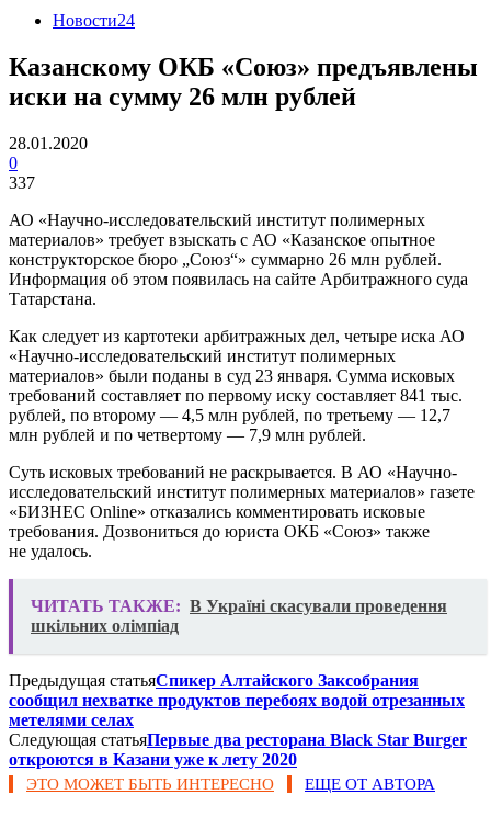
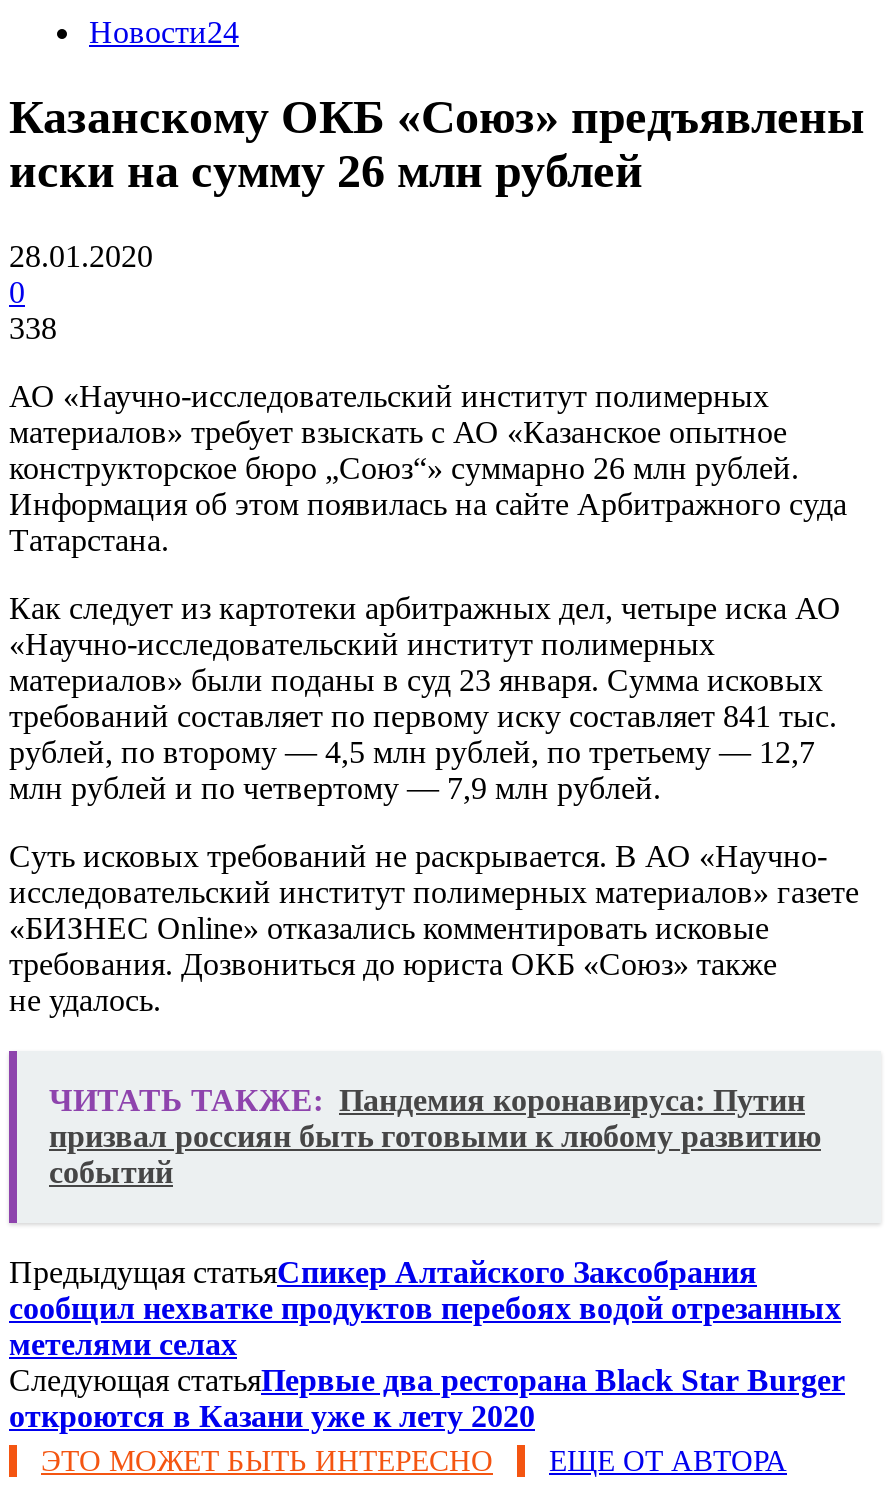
- 337
+ 338

- ЧИТАТЬ ТАКЖЕ: В Україні скасували проведення
- шкільних олімпіад
+ ЧИТАТЬ ТАКЖЕ: Пандемия коронавируса: Путин
+ призвал россиян быть готовыми к любому развитию
+ событий
